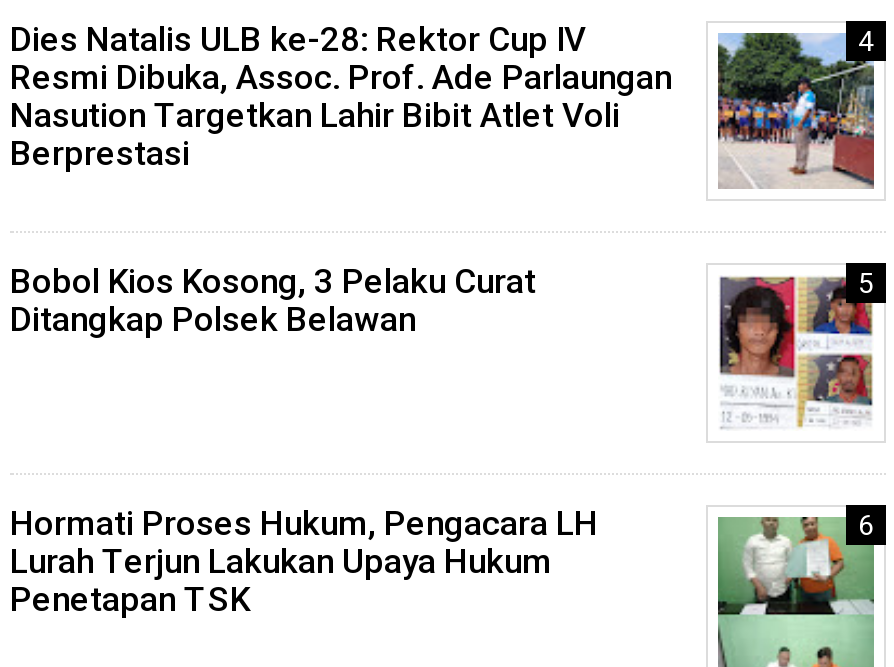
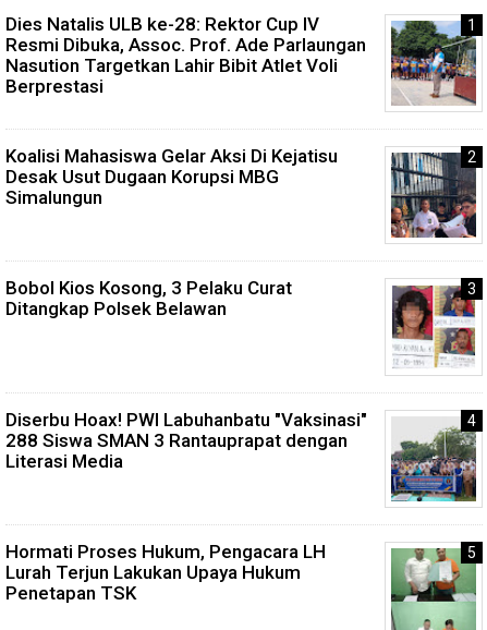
+ Koalisi Mahasiswa Gelar Aksi Di Kejatisu
+ Desak Usut Dugaan Korupsi MBG
+ Simalungun

+ [image]

+ [image]
+ Diserbu Hoax! PWI Labuhanbatu "Vaksinasi"
+ 288 Siswa SMAN 3 Rantauprapat dengan
+ Literasi Media
